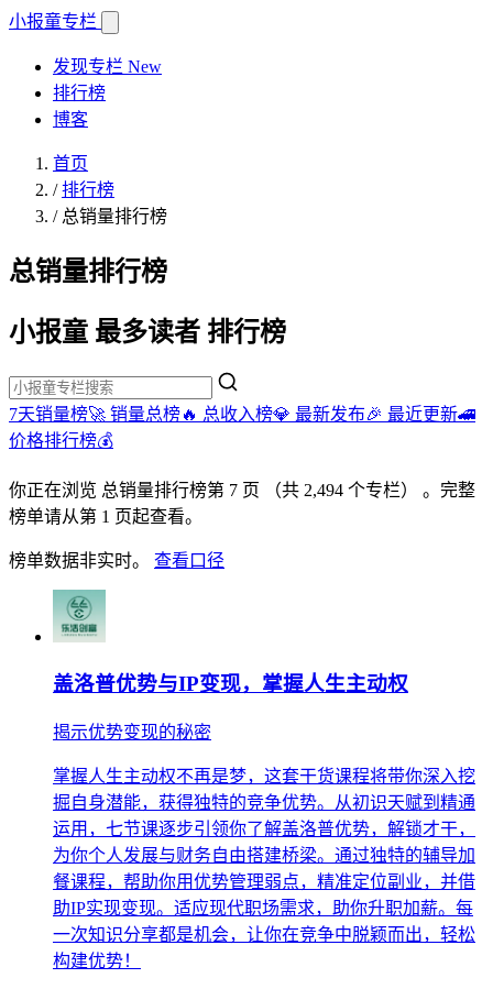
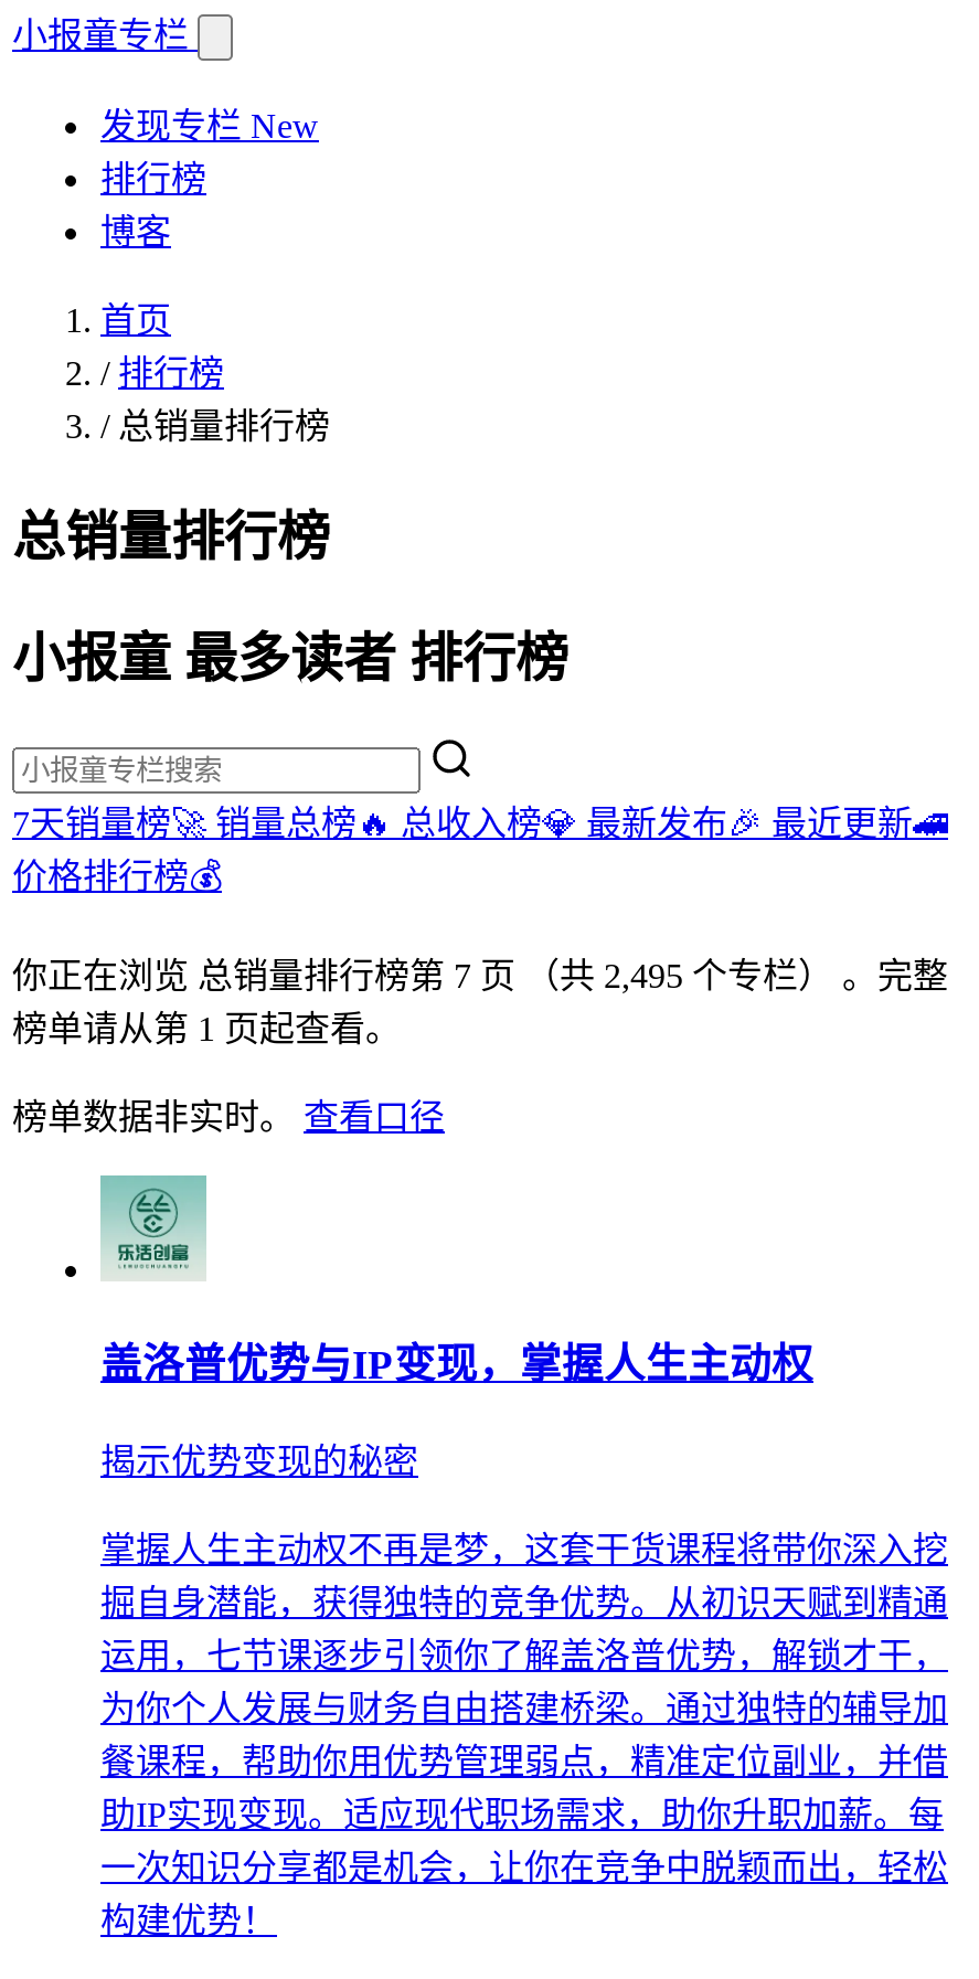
- 你正在浏览总销量排行榜第 7 页（共 2,494 个专栏）。完整
+ 你正在浏览总销量排行榜第 7 页（共 2,495 个专栏）。完整
